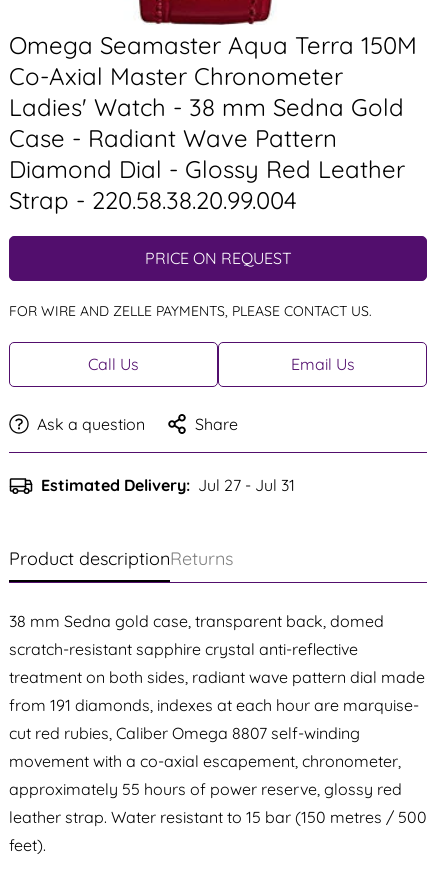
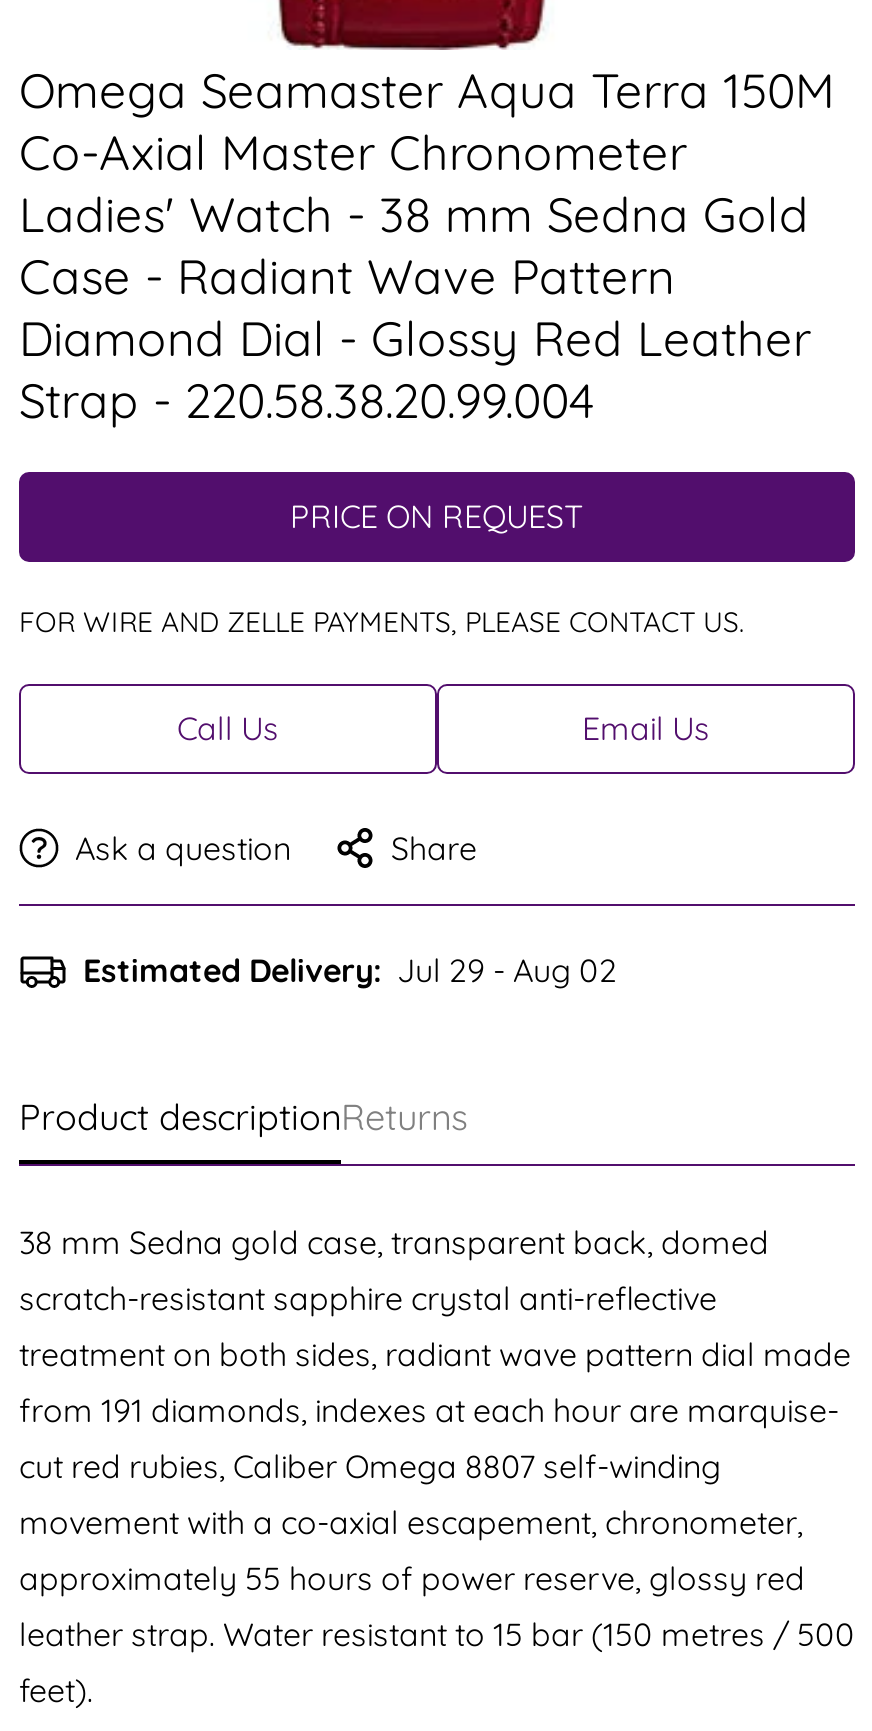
- Estimated Delivery: Jul 27 - Jul 31
+ Estimated Delivery: Jul 29 - Aug 02
